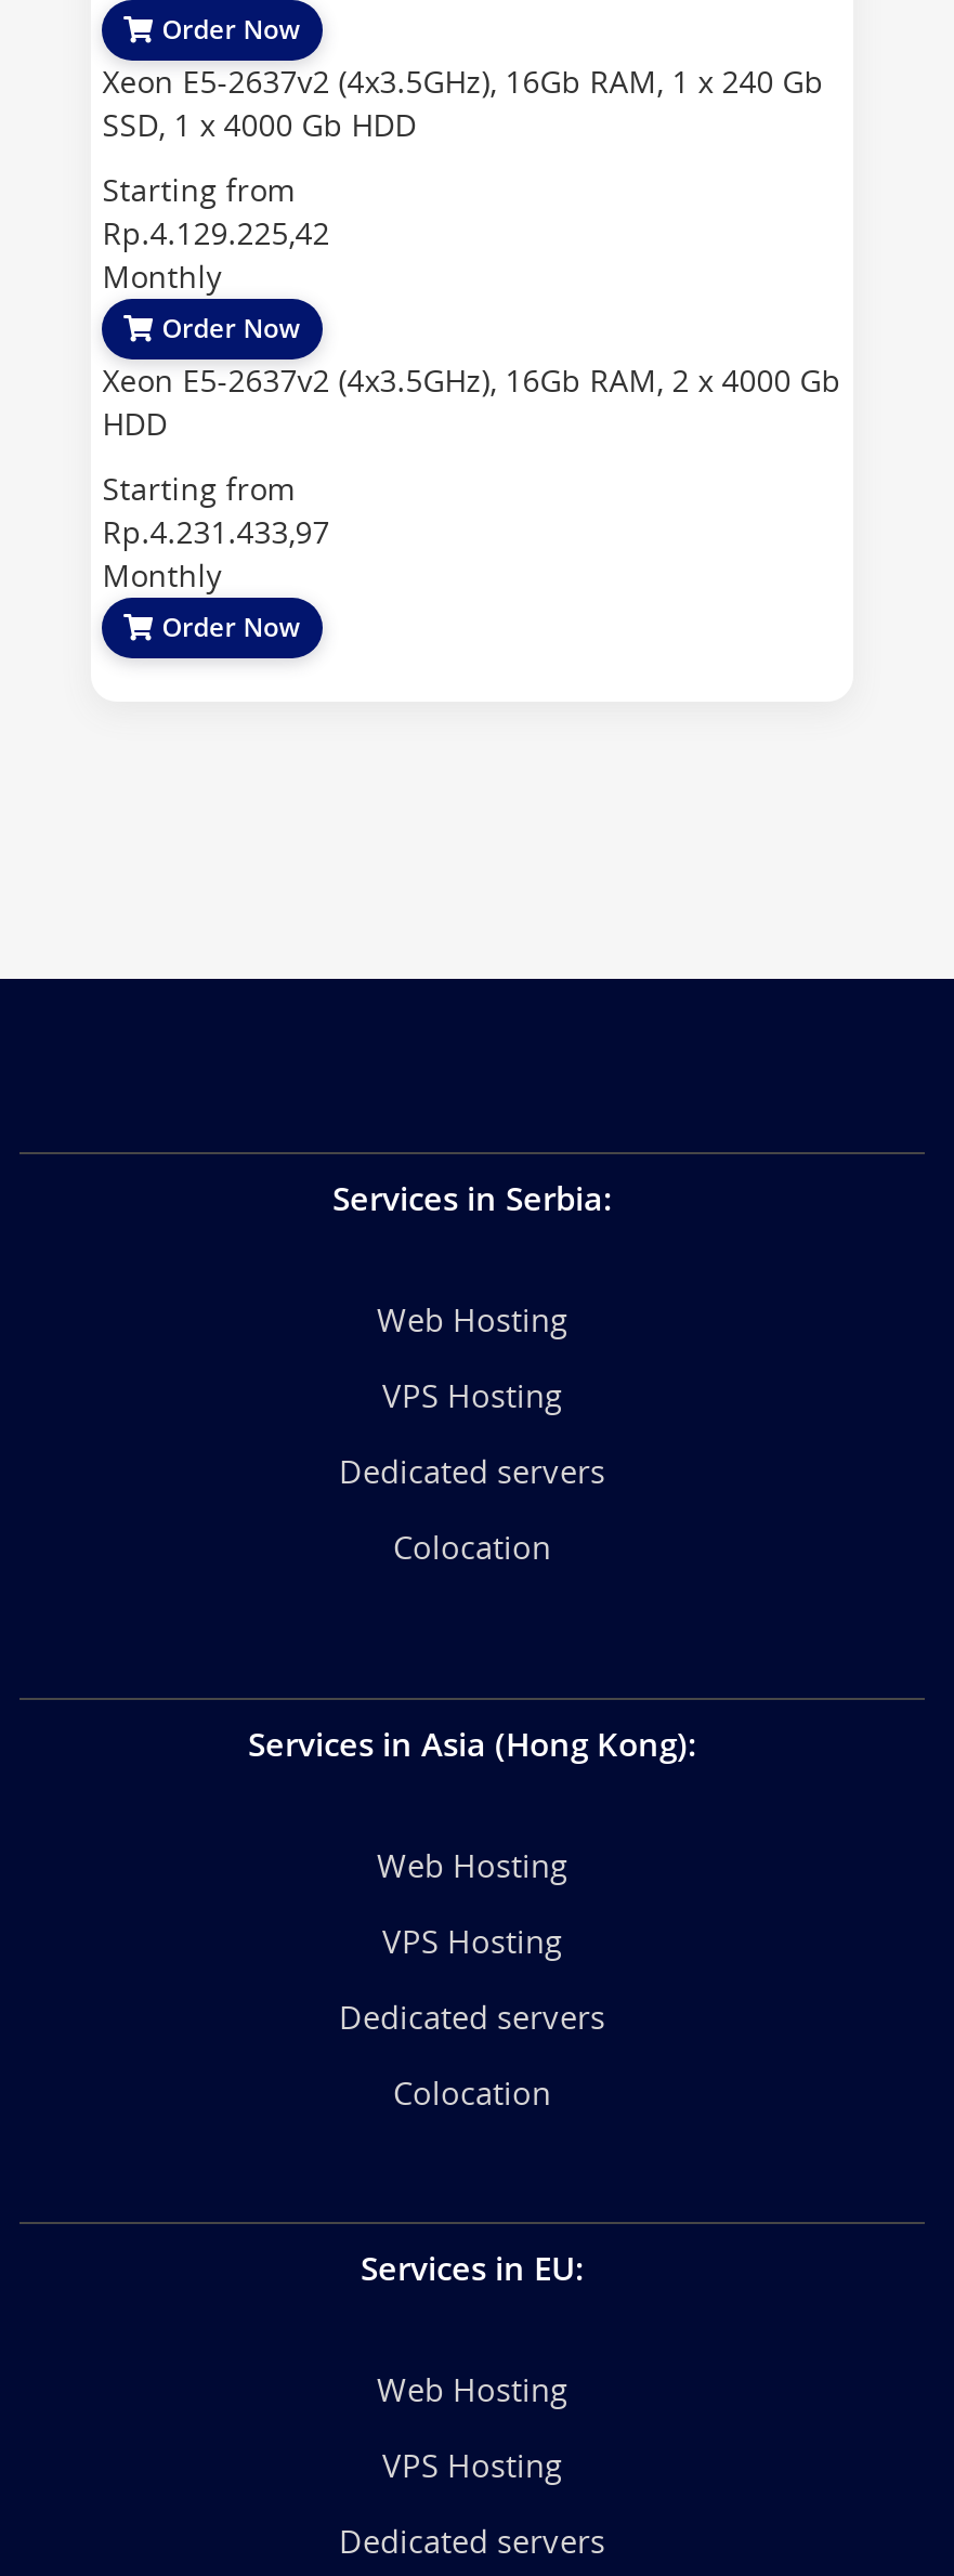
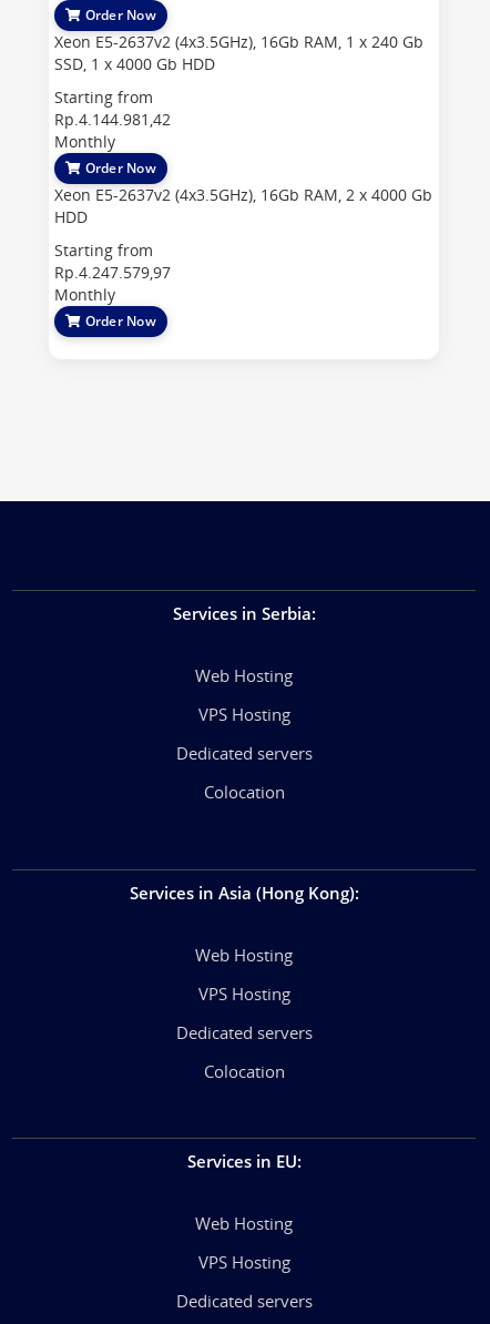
- Rp.4.129.225,42
+ Rp.4.144.981,42

- Rp.4.231.433,97
+ Rp.4.247.579,97
